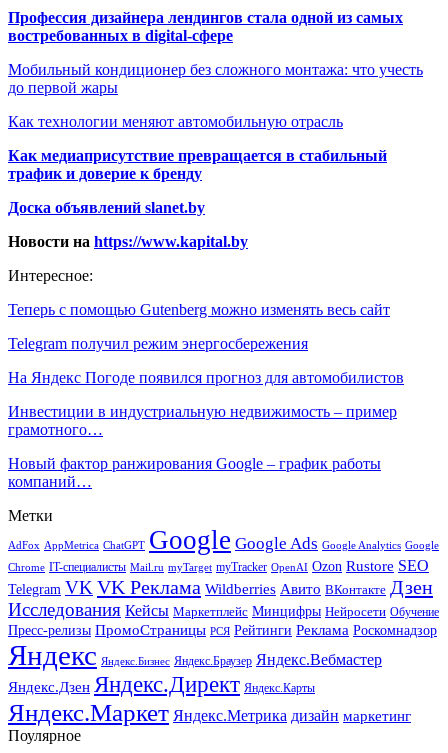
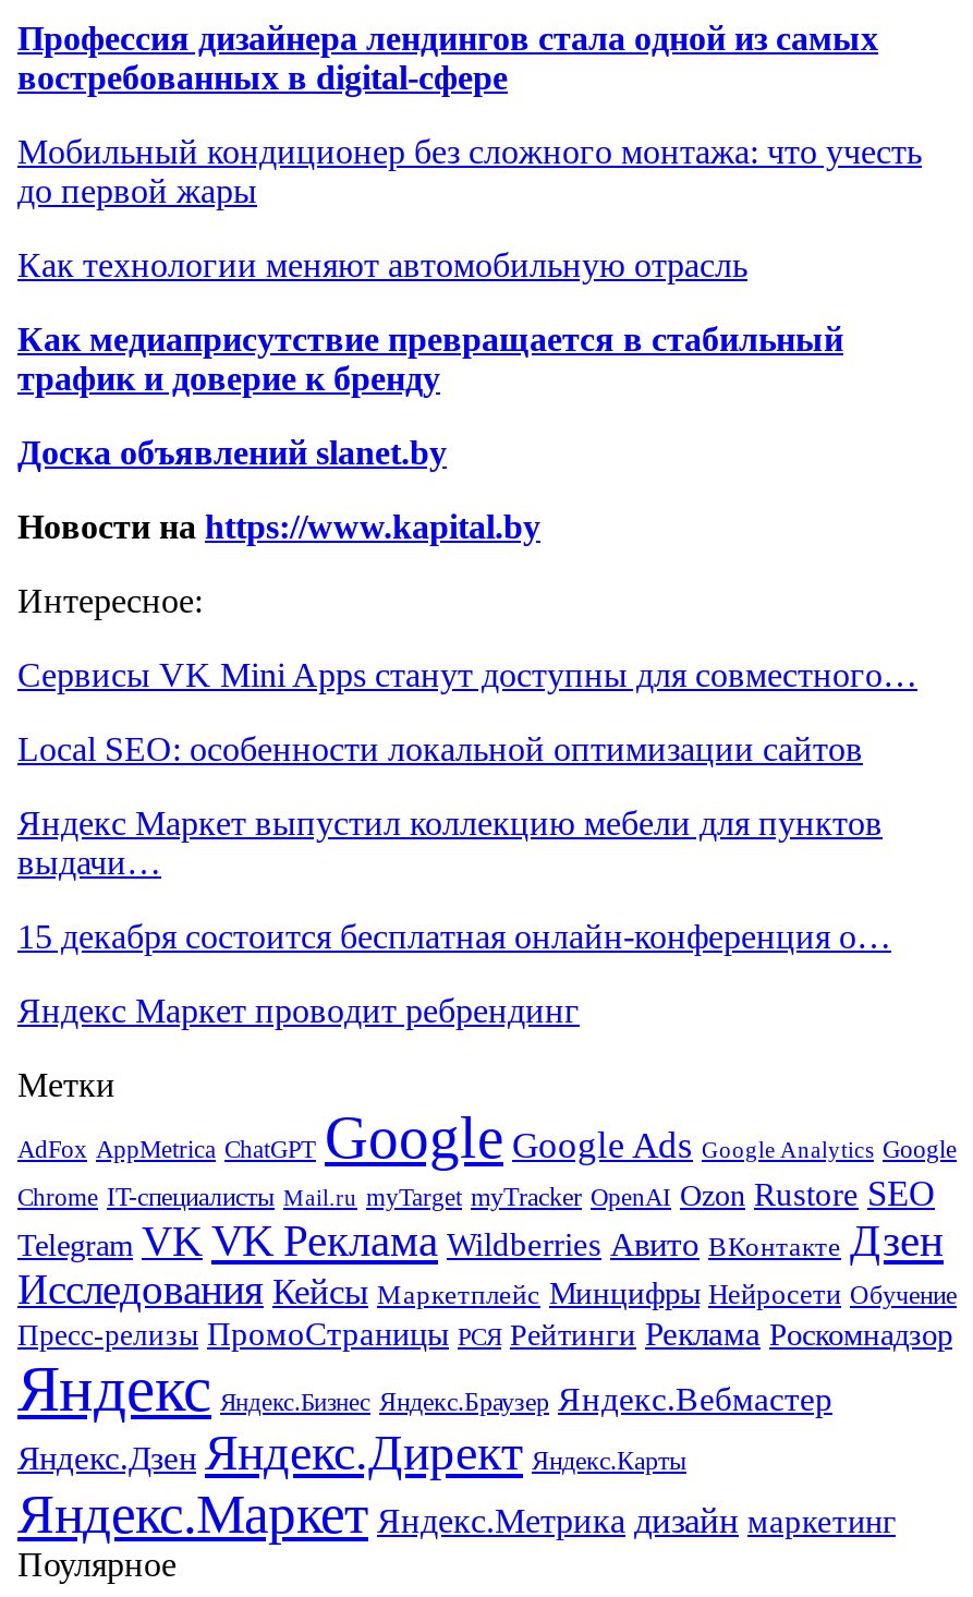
- Теперь с помощью Gutenberg можно изменять весь сайт
+ Сервисы VK Mini Apps станут доступны для совместного…

- Telegram получил режим энергосбережения
+ Local SEO: особенности локальной оптимизации сайтов

- На Яндекс Погоде появился прогноз для автомобилистов
+ Яндекс Маркет выпустил коллекцию мебели для пунктов
+ выдачи…

- Инвестиции в индустриальную недвижимость – пример
- грамотного…
+ 15 декабря состоится бесплатная онлайн-конференция о…

- Новый фактор ранжирования Google – график работы
- компаний…
+ Яндекс Маркет проводит ребрендинг
